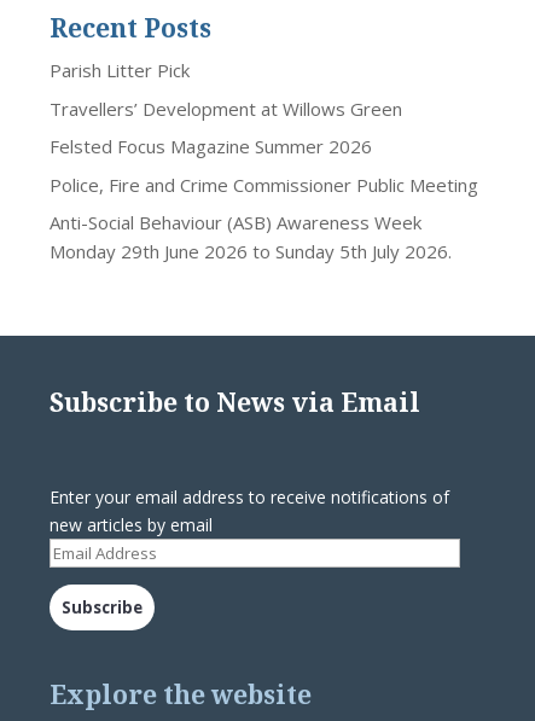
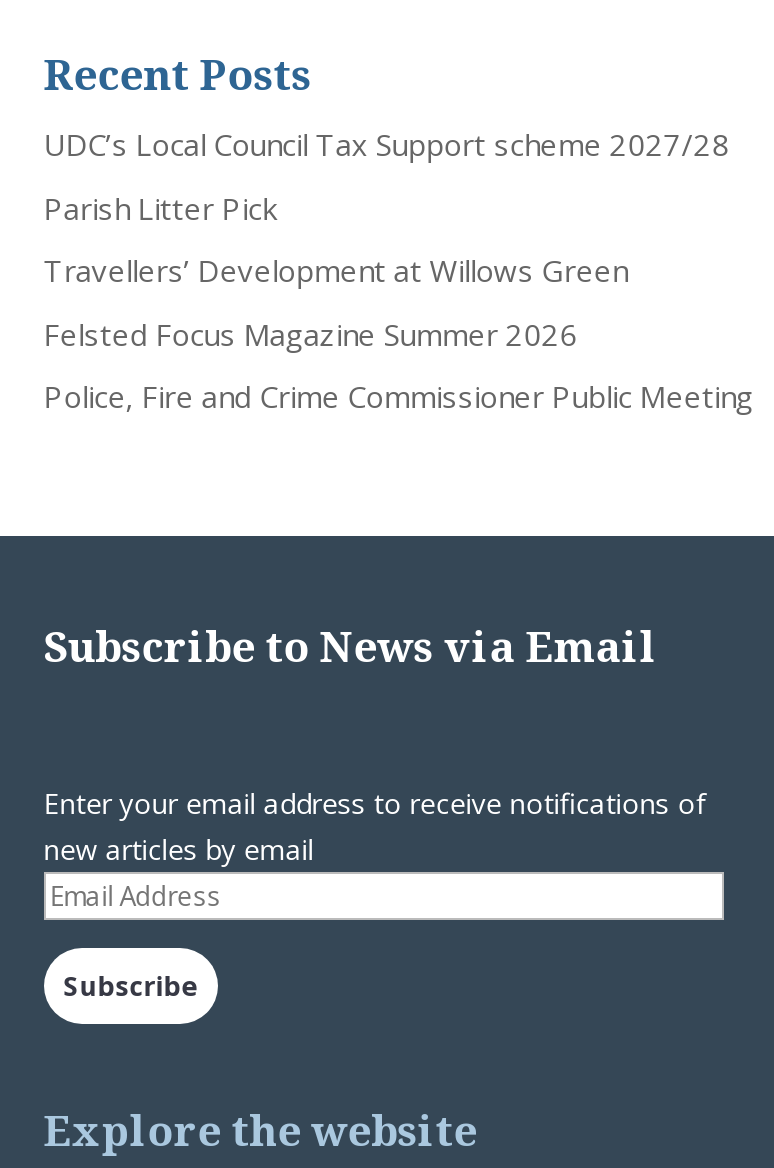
+ UDC’s Local Council Tax Support scheme 2027/28

moved down: Parish Litter Pick | Travellers’ Development at Willows Green | Felsted Focus Magazine Summer 2026 | Police, Fire and Crime Commissioner Public Meeting

- Anti-Social Behaviour (ASB) Awareness Week
- Monday 29th June 2026 to Sunday 5th July 2026.
